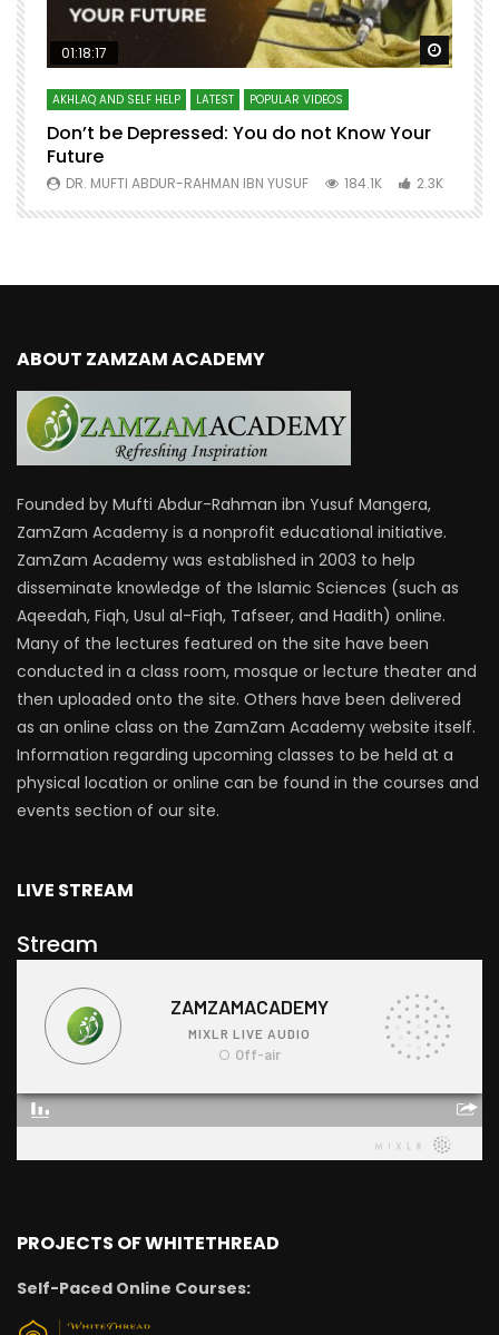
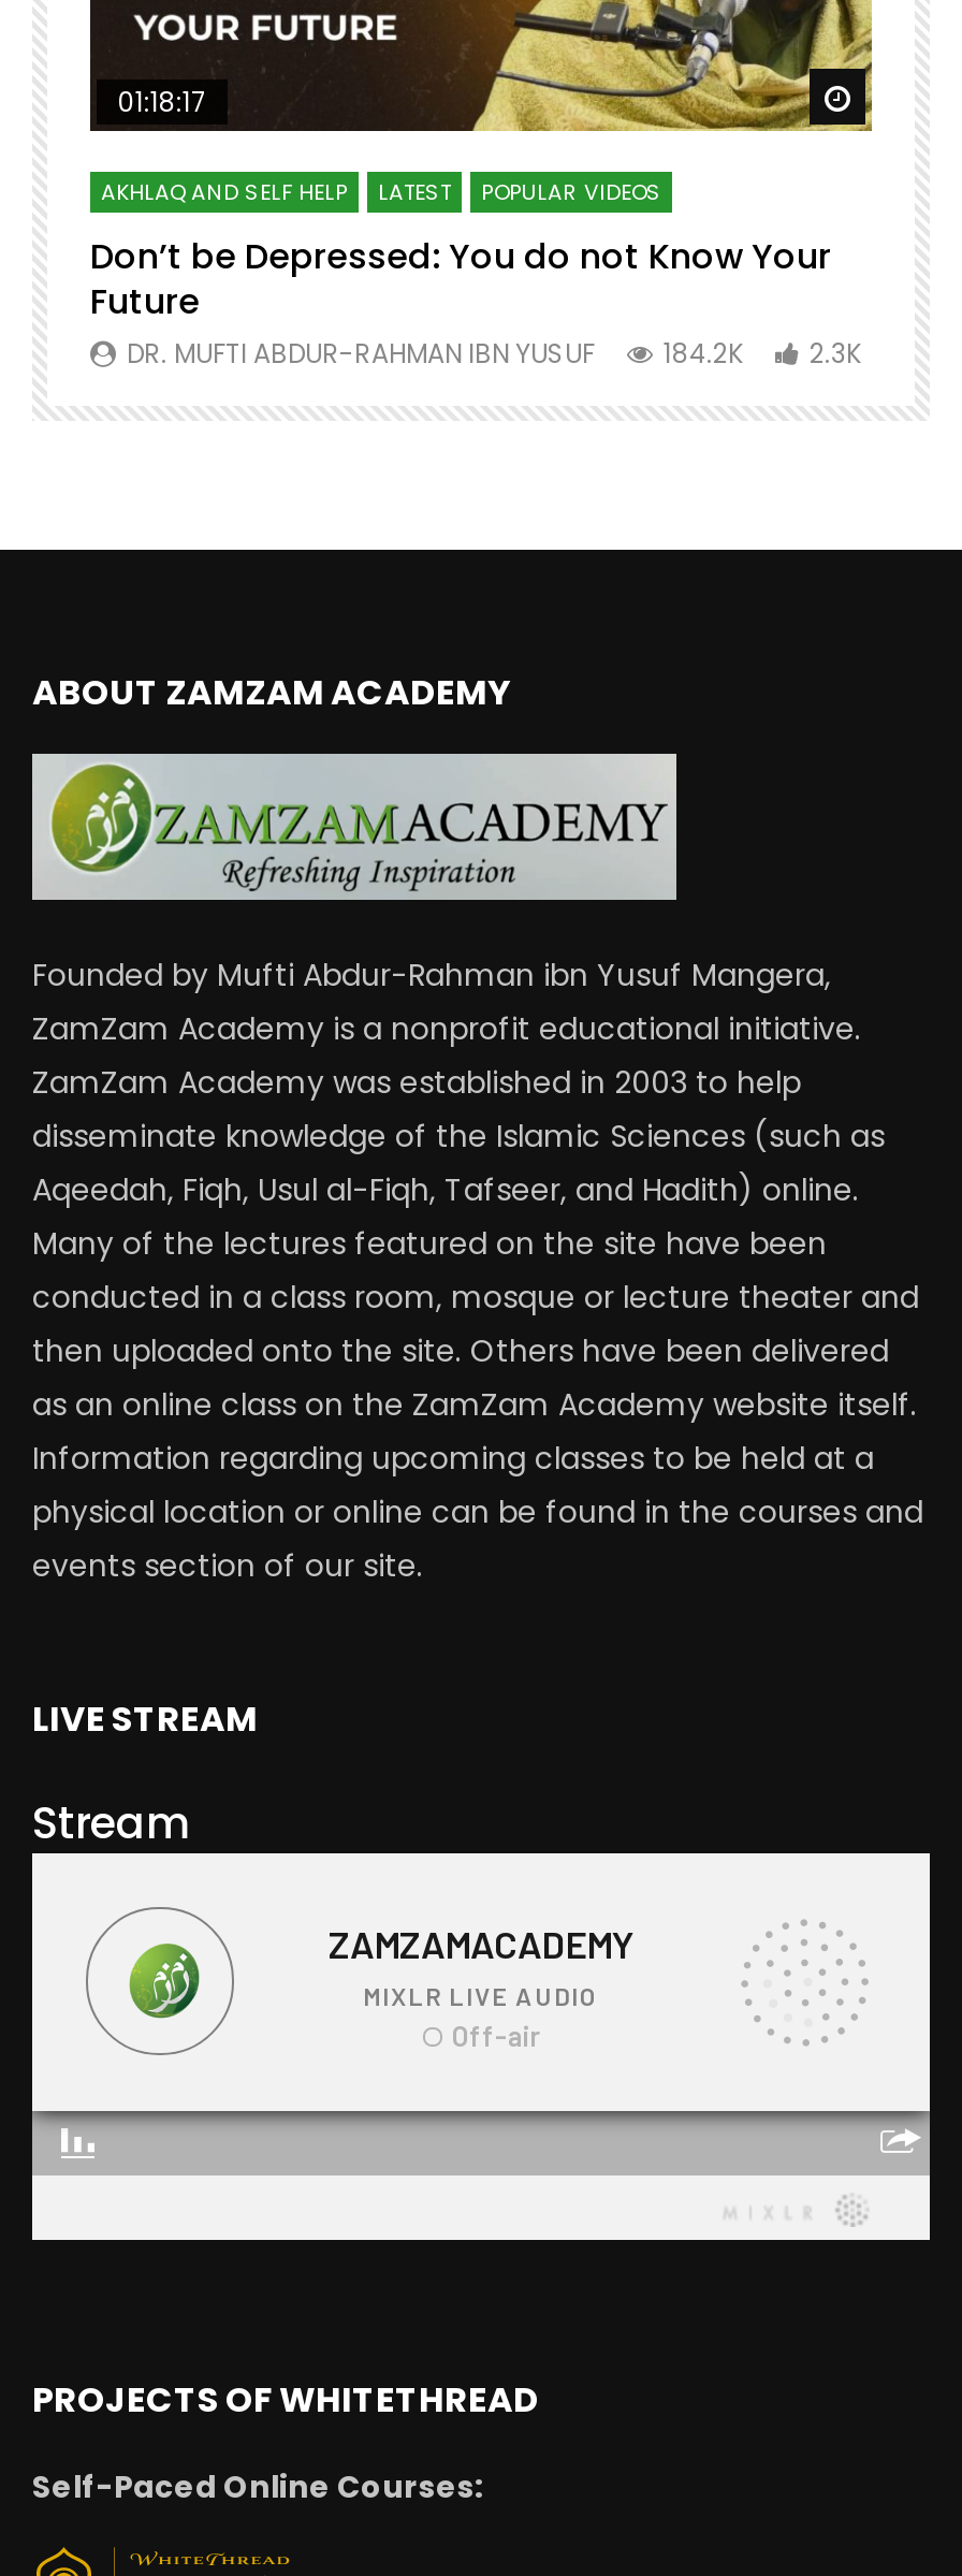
- DR. MUFTI ABDUR-RAHMAN IBN YUSUF 184.1K 2.3K
+ DR. MUFTI ABDUR-RAHMAN IBN YUSUF 184.2K 2.3K
